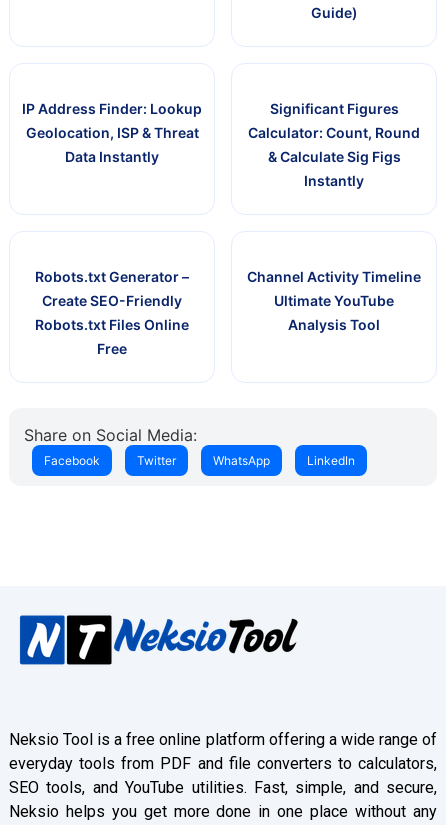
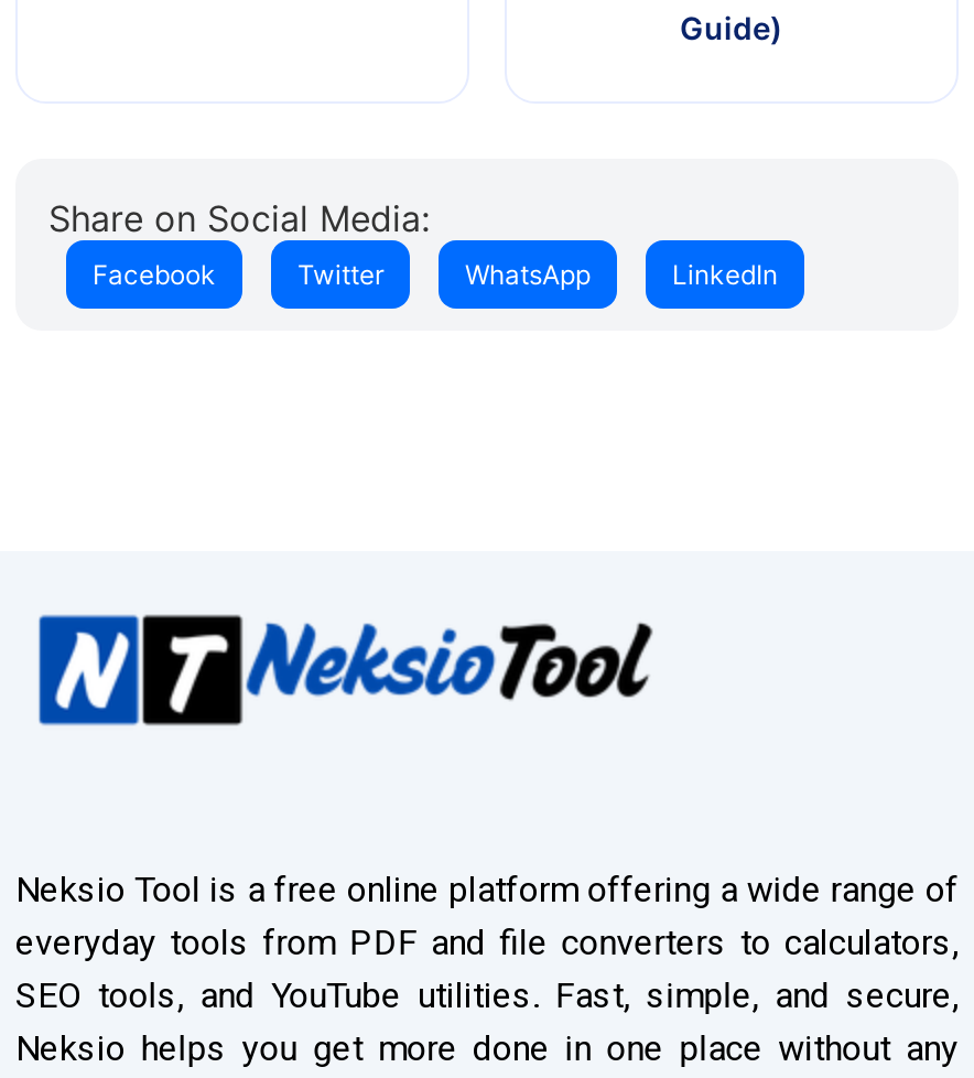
- IP Address Finder: Lookup
- Geolocation, ISP & Threat
- Data Instantly

- Significant Figures
- Calculator: Count, Round
- & Calculate Sig Figs
- Instantly

- Robots.txt Generator –
- Create SEO-Friendly
- Robots.txt Files Online
- Free

- Channel Activity Timeline
- Ultimate YouTube
- Analysis Tool
